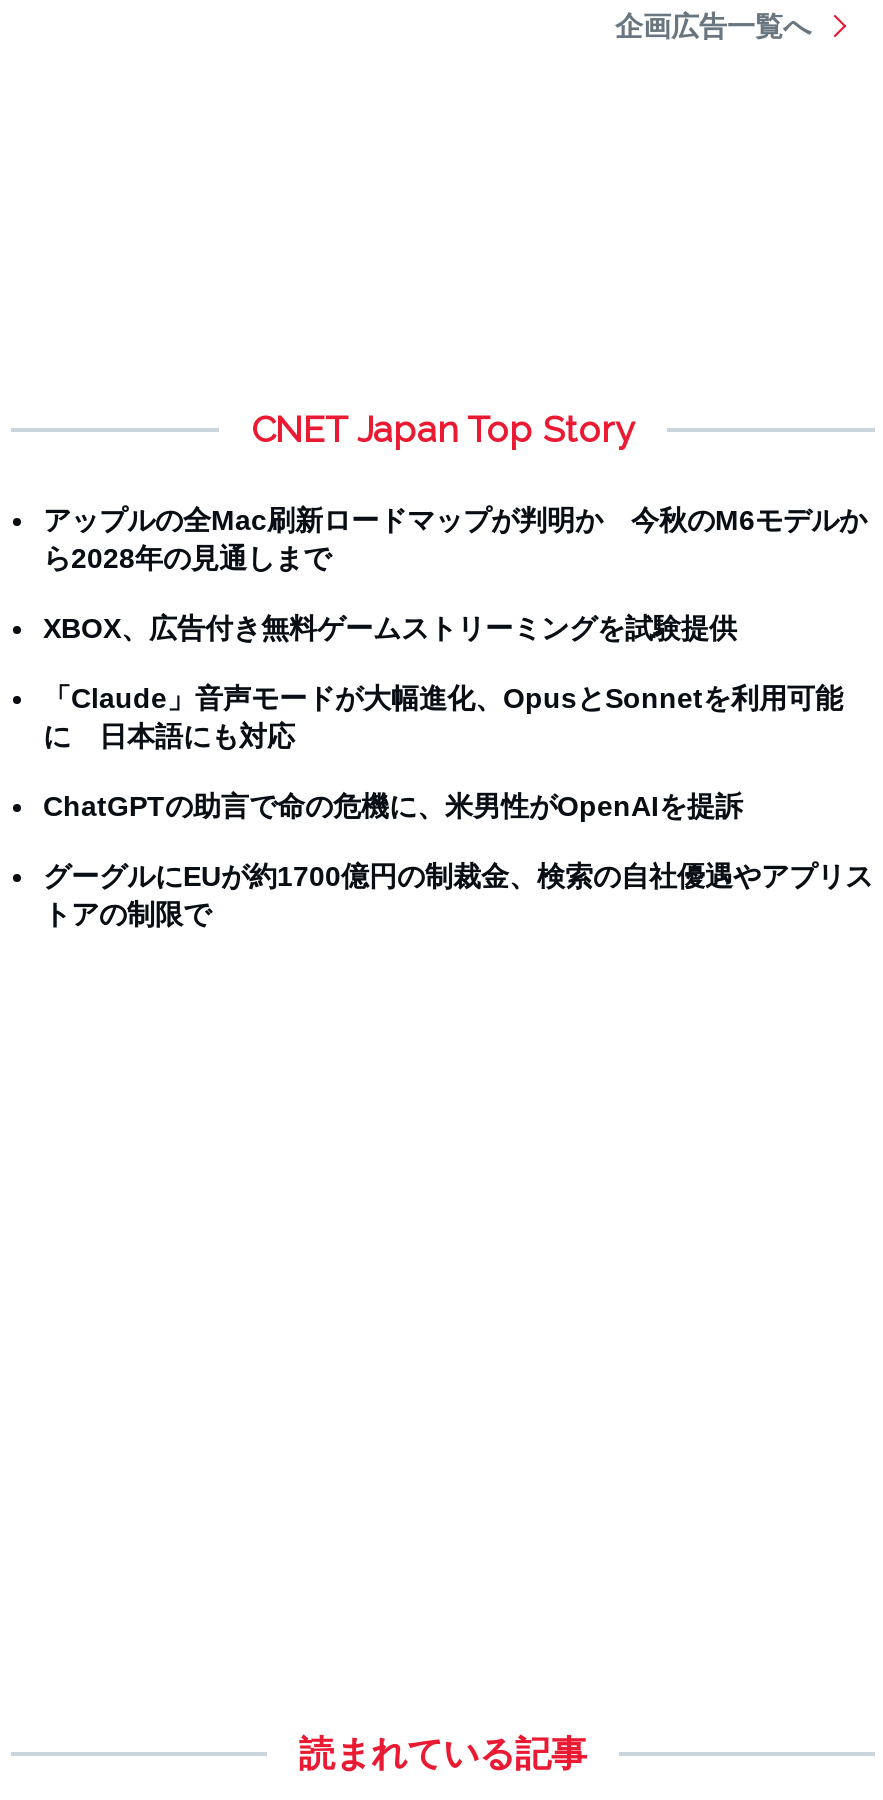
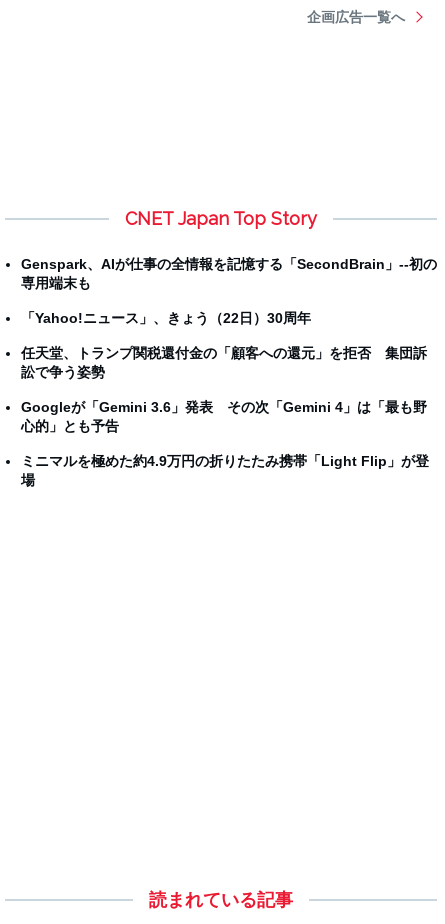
- アップルの全Mac刷新ロードマップが判明か 今秋のM6モデルか
- ら2028年の見通しまで
+ Genspark、AIが仕事の全情報を記憶する「SecondBrain」--初の
+ 専用端末も

- XBOX、広告付き無料ゲームストリーミングを試験提供
+ 「Yahoo!ニュース」、きょう（22日）30周年

- 「Claude」音声モードが大幅進化、OpusとSonnetを利用可能
- に 日本語にも対応
+ 任天堂、トランプ関税還付金の「顧客への還元」を拒否 集団訴
+ 訟で争う姿勢

- ChatGPTの助言で命の危機に、米男性がOpenAIを提訴
+ Googleが「Gemini 3.6」発表 その次「Gemini 4」は「最も野
+ 心的」とも予告

- グーグルにEUが約1700億円の制裁金、検索の自社優遇やアプリス
- トアの制限で
+ ミニマルを極めた約4.9万円の折りたたみ携帯「Light Flip」が登
+ 場
